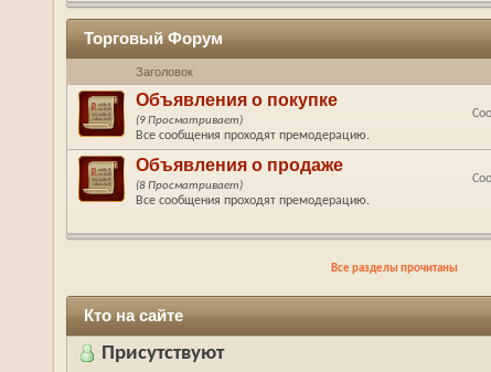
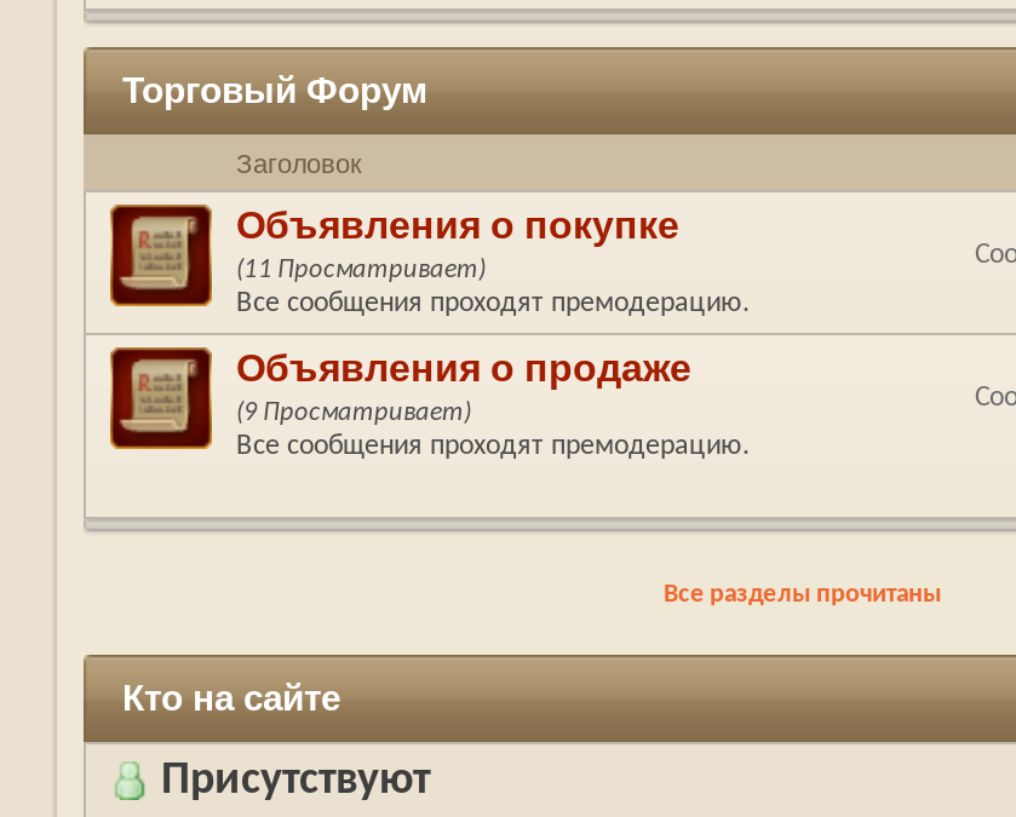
moved down: (9 Просматривает)

+ (11 Просматривает)

- (8 Просматривает)
